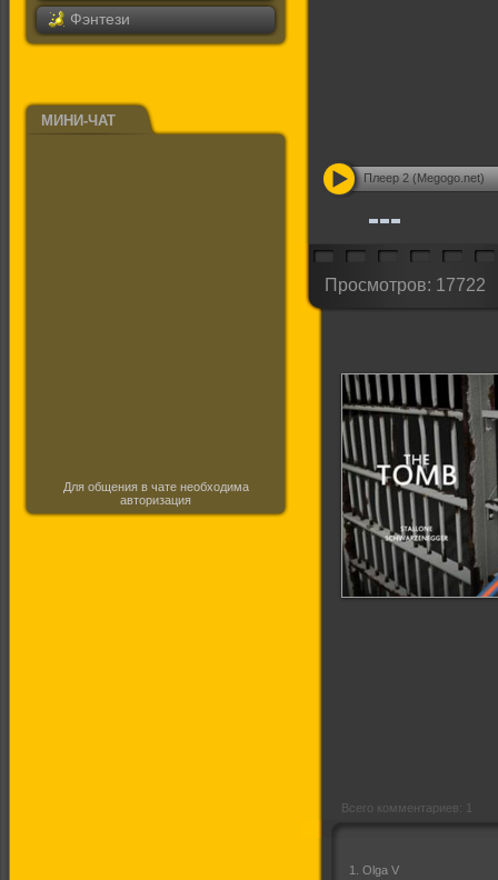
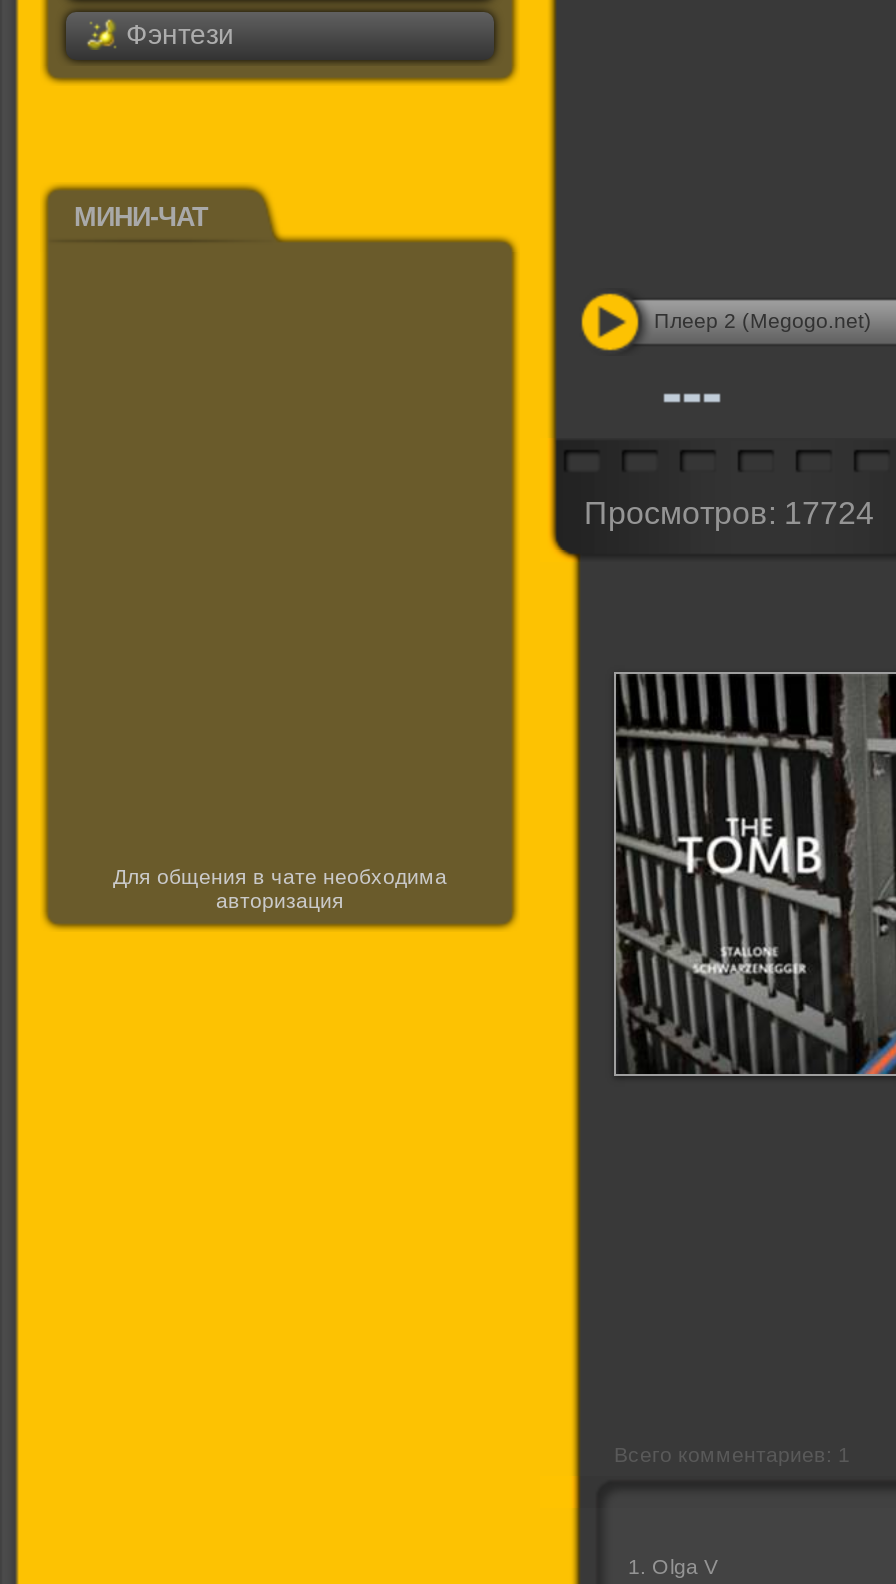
- Просмотров: 17722
+ Просмотров: 17724
